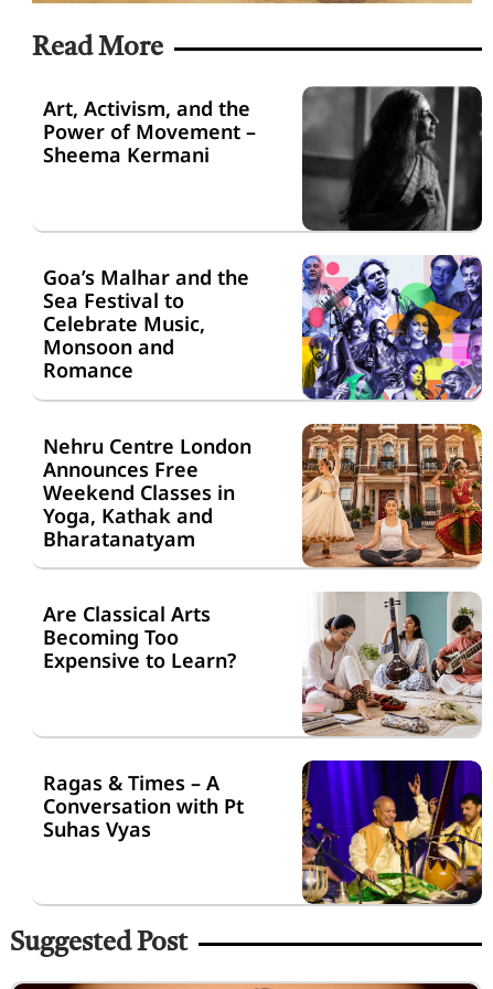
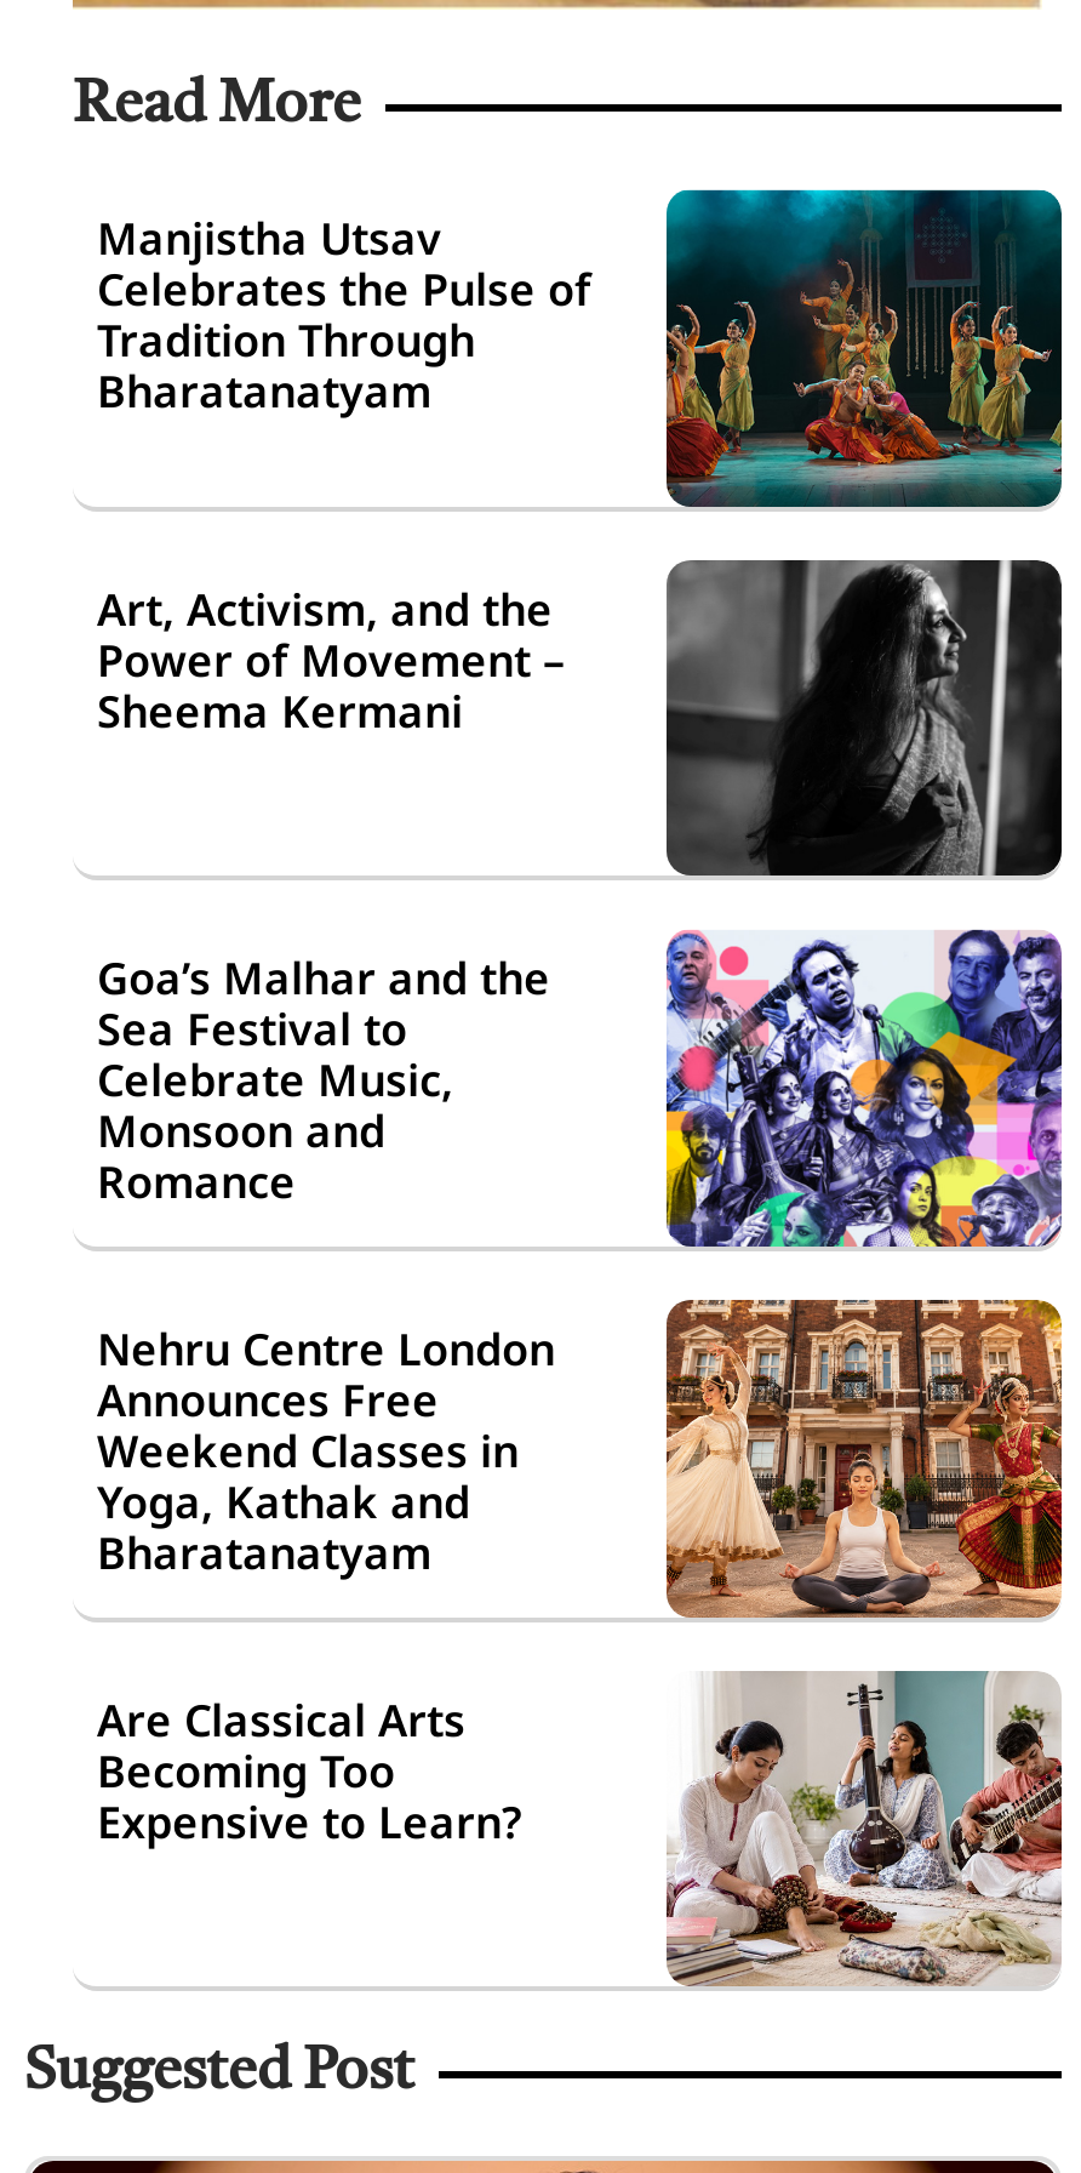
+ [image]
+ Manjistha Utsav
+ Celebrates the Pulse of
+ Tradition Through
+ Bharatanatyam

moved down: [image] | Art, Activism, and the | Power of Movement – | ... | Becoming Too | Expensive to Learn?

- [image]

- Ragas & Times – A
- Conversation with Pt
- Suhas Vyas
